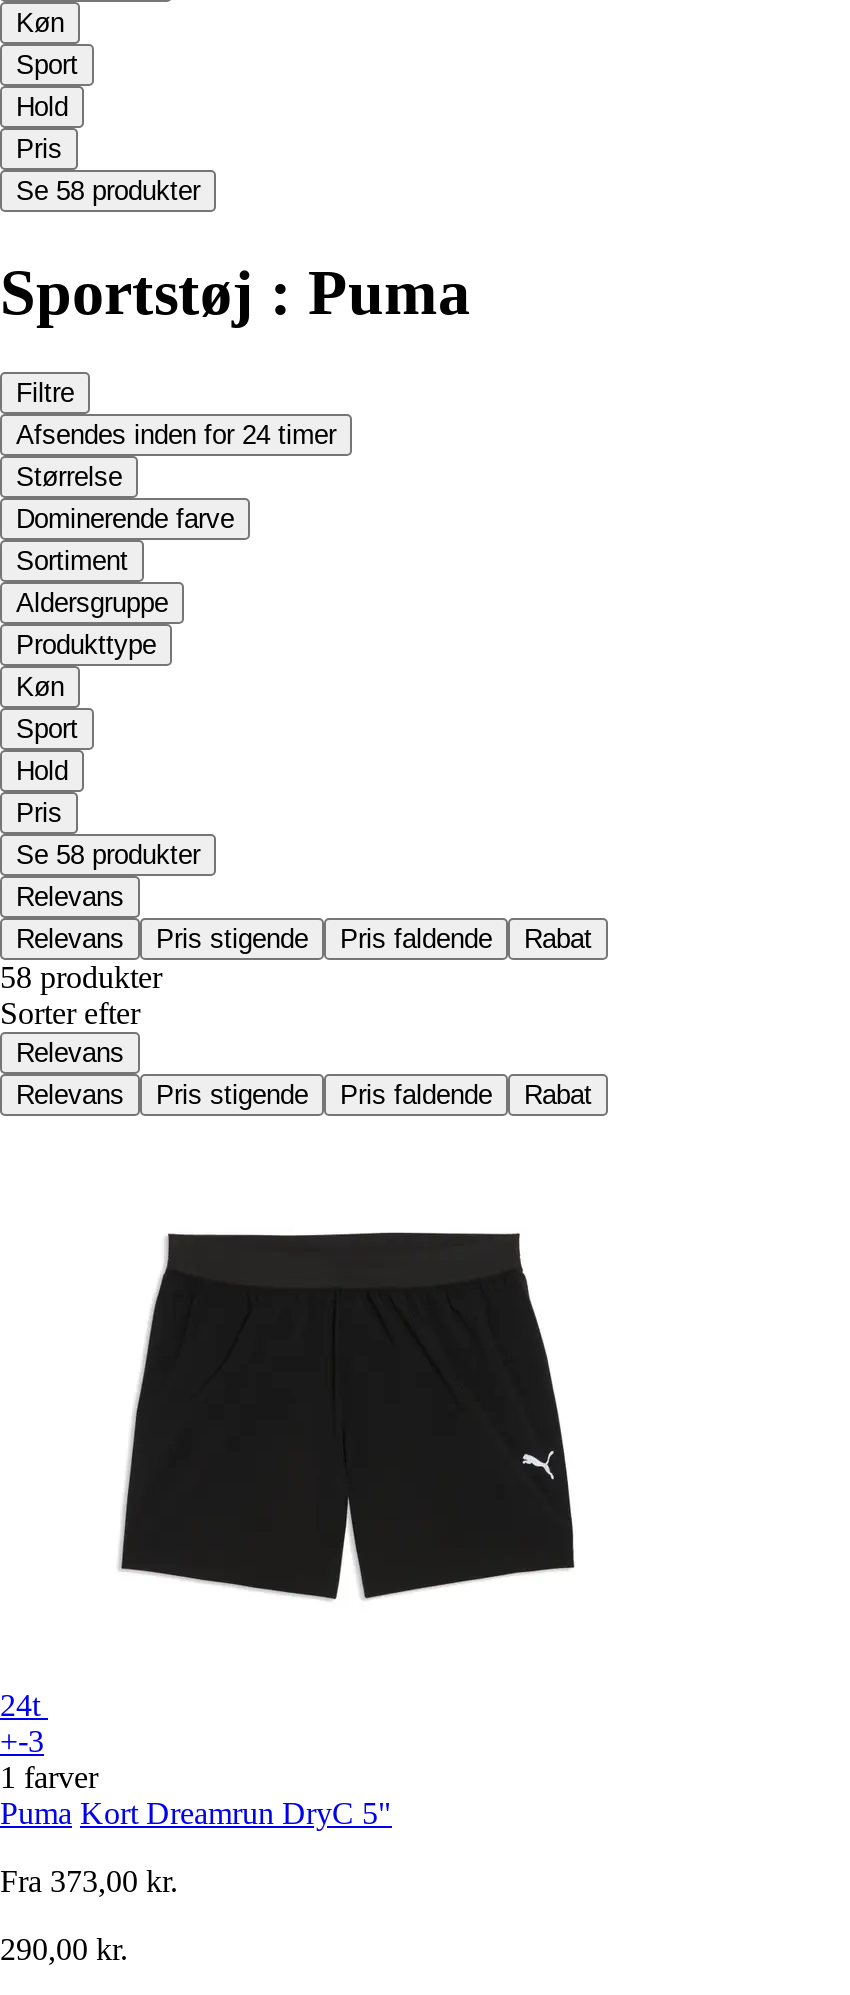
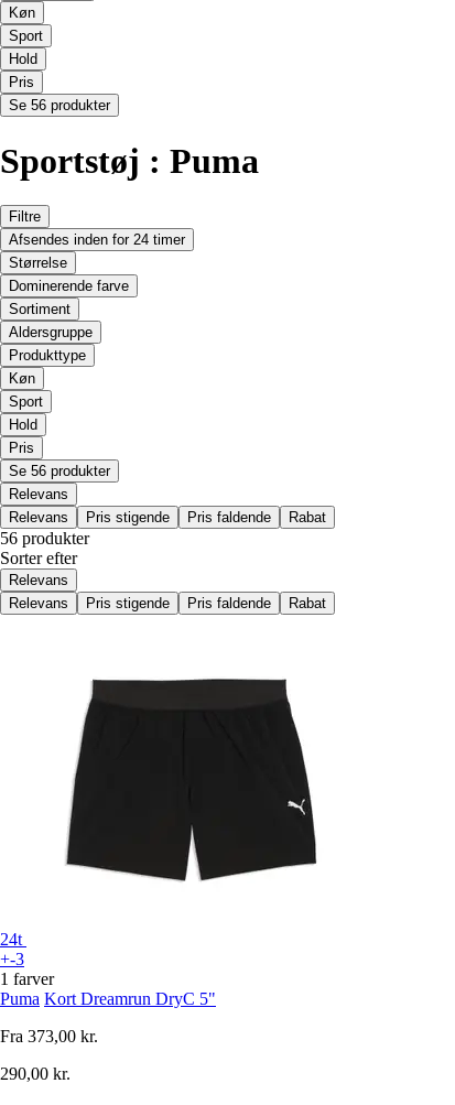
- Se 58 produkter
+ Se 56 produkter

- Se 58 produkter
+ Se 56 produkter

- 58 produkter
+ 56 produkter
